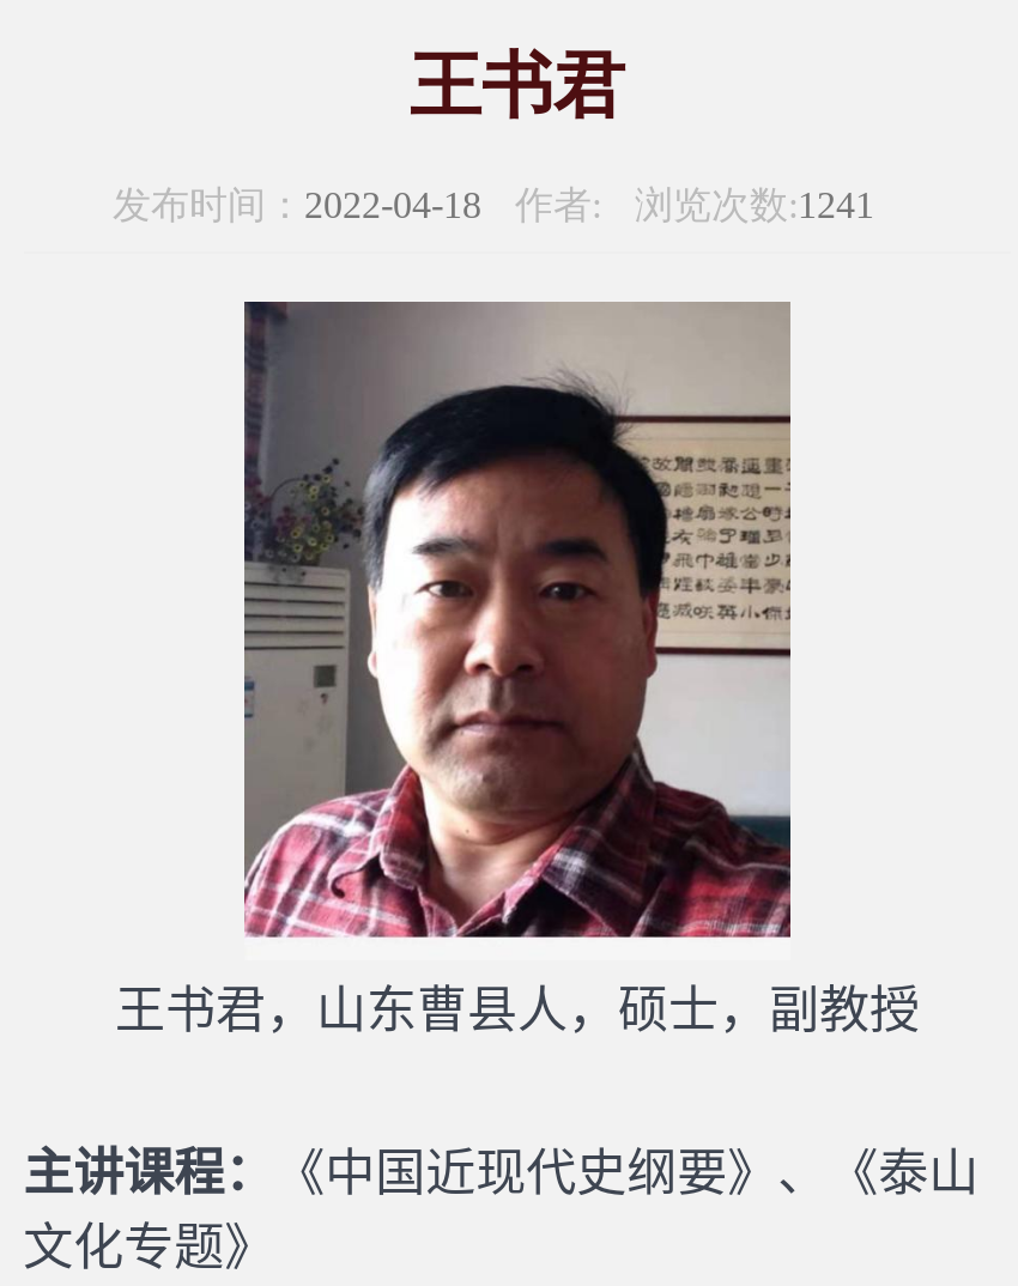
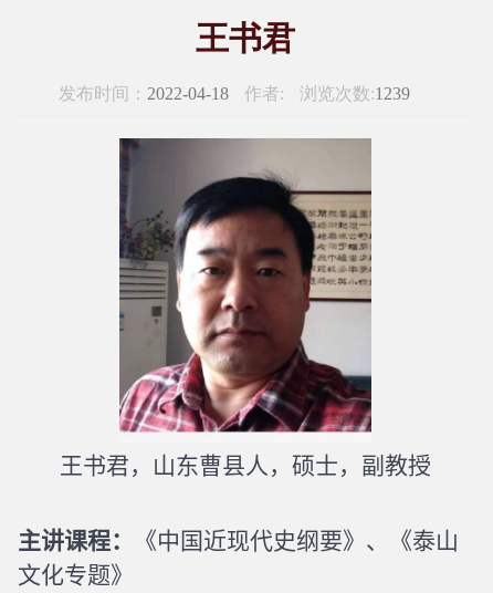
- 发布时间：2022-04-18 作者: 浏览次数:1241
+ 发布时间：2022-04-18 作者: 浏览次数:1239
